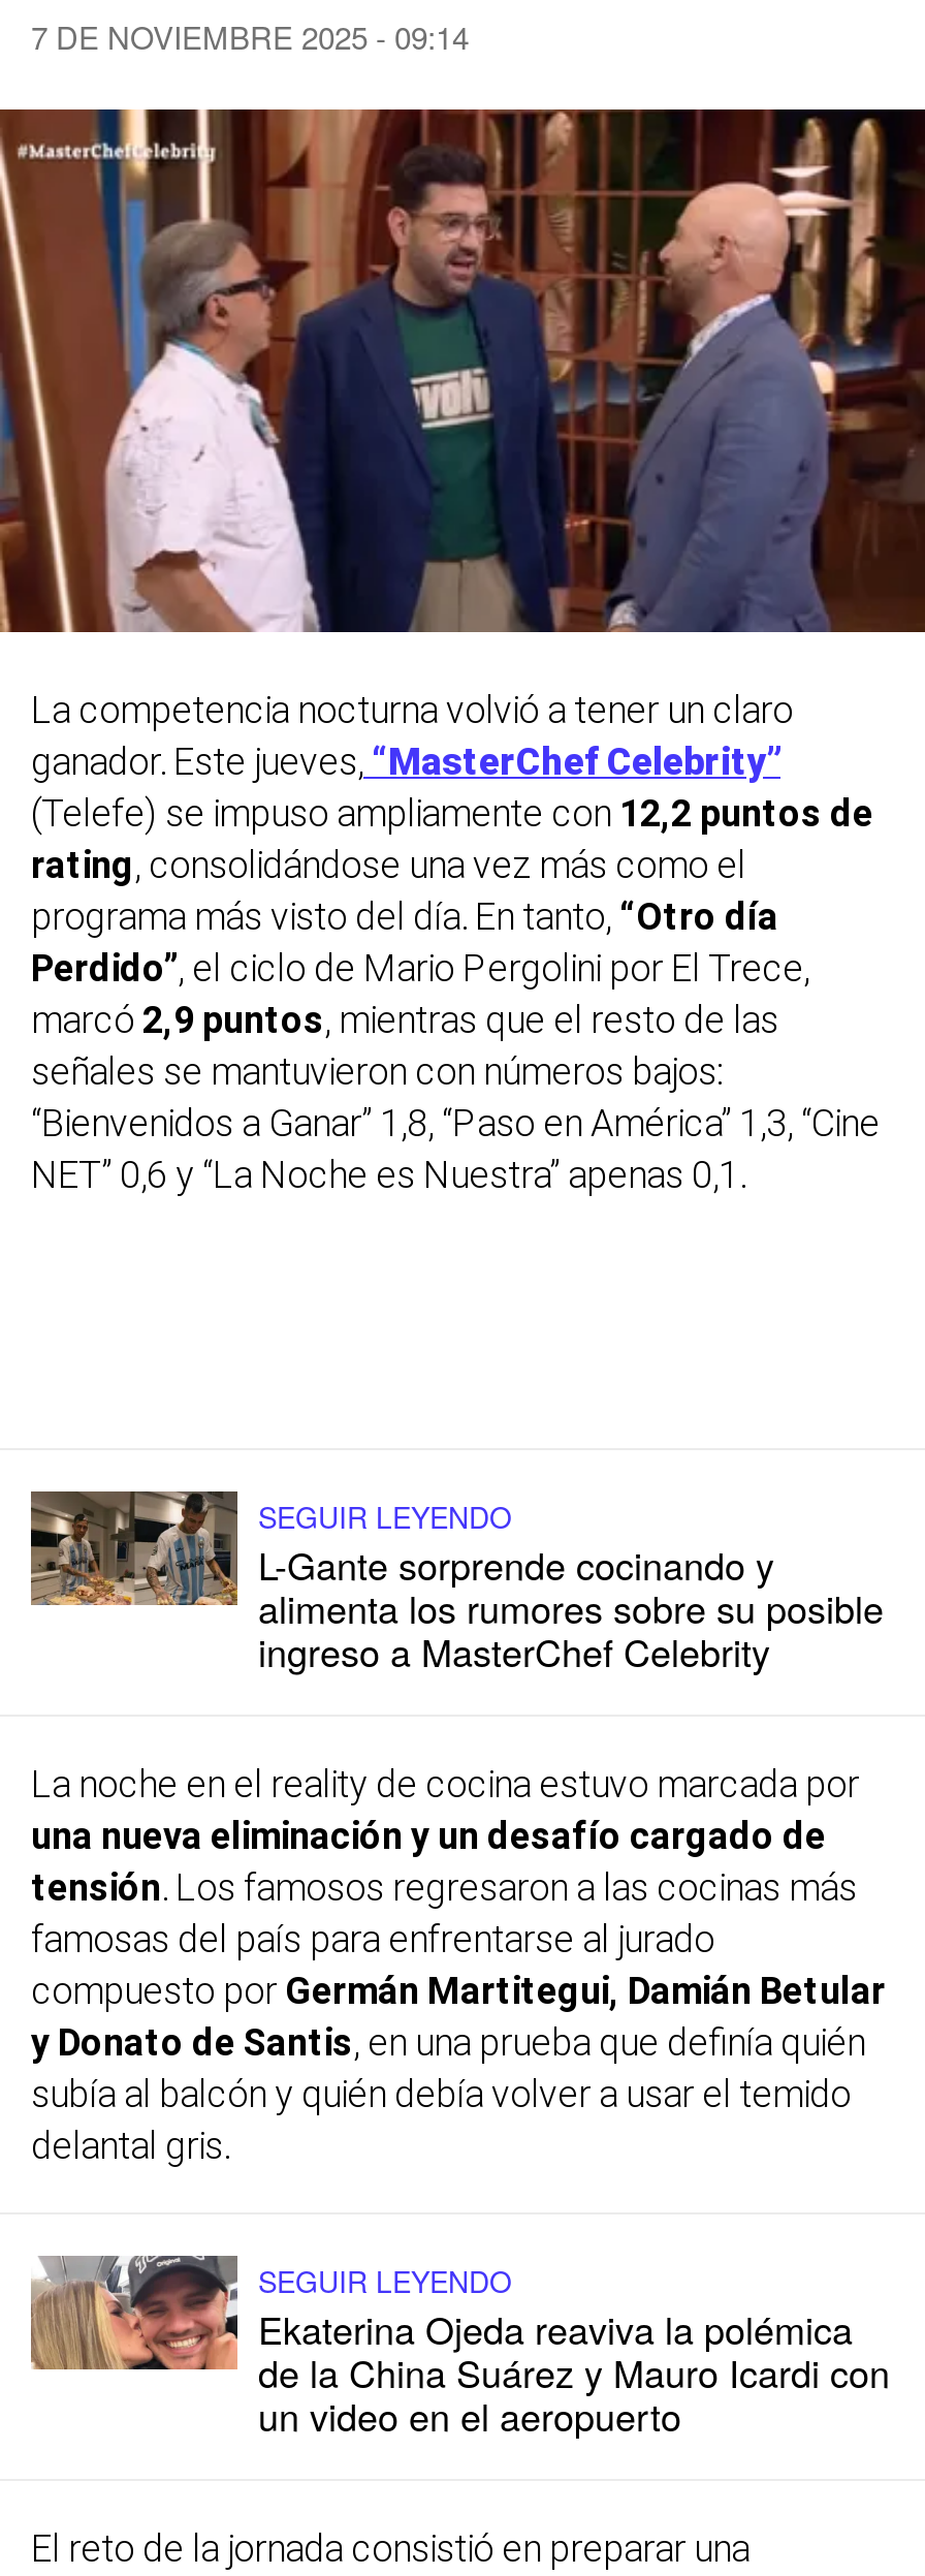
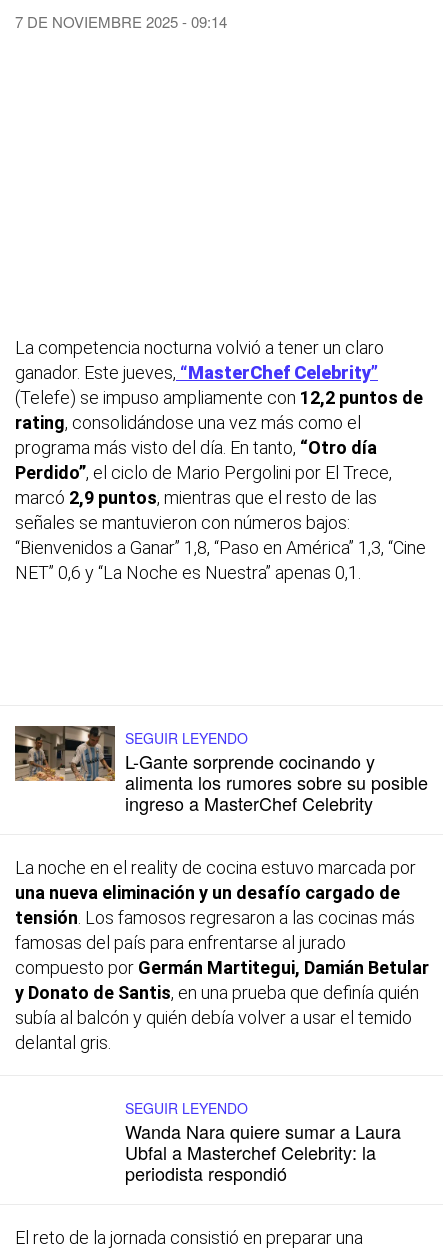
- [image]

- [image]

- Ekaterina Ojeda reaviva la polémica
- de la China Suárez y Mauro Icardi con
- un video en el aeropuerto
+ Wanda Nara quiere sumar a Laura
+ Ubfal a Masterchef Celebrity: la
+ periodista respondió
